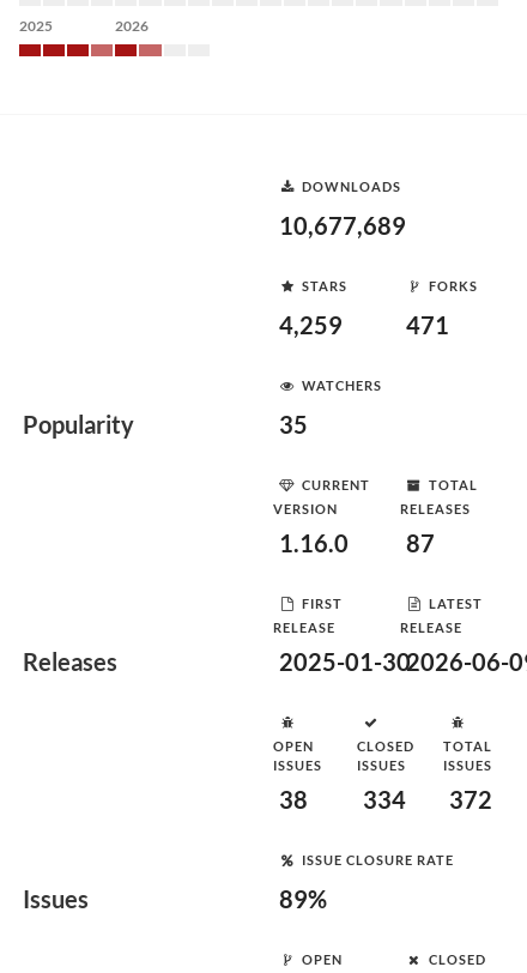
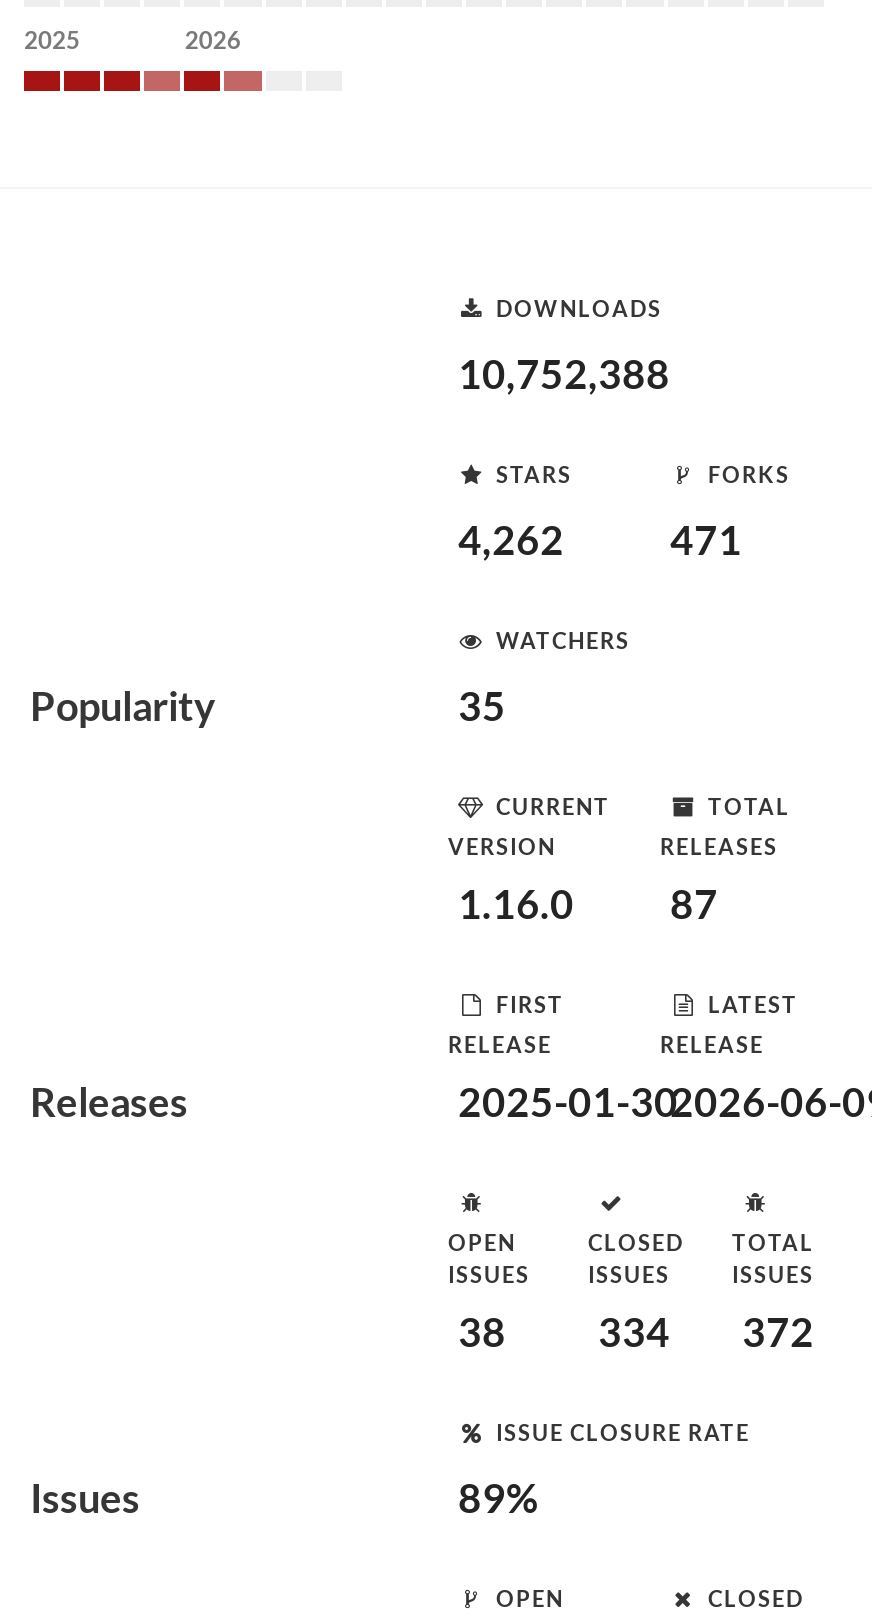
- 10,677,689
+ 10,752,388

- 4,259
+ 4,262
